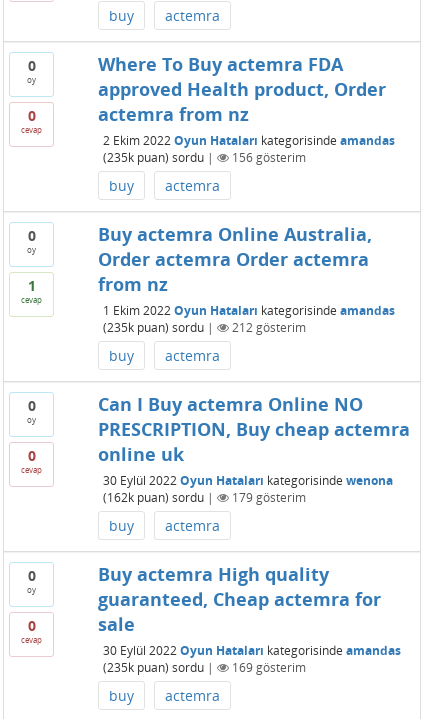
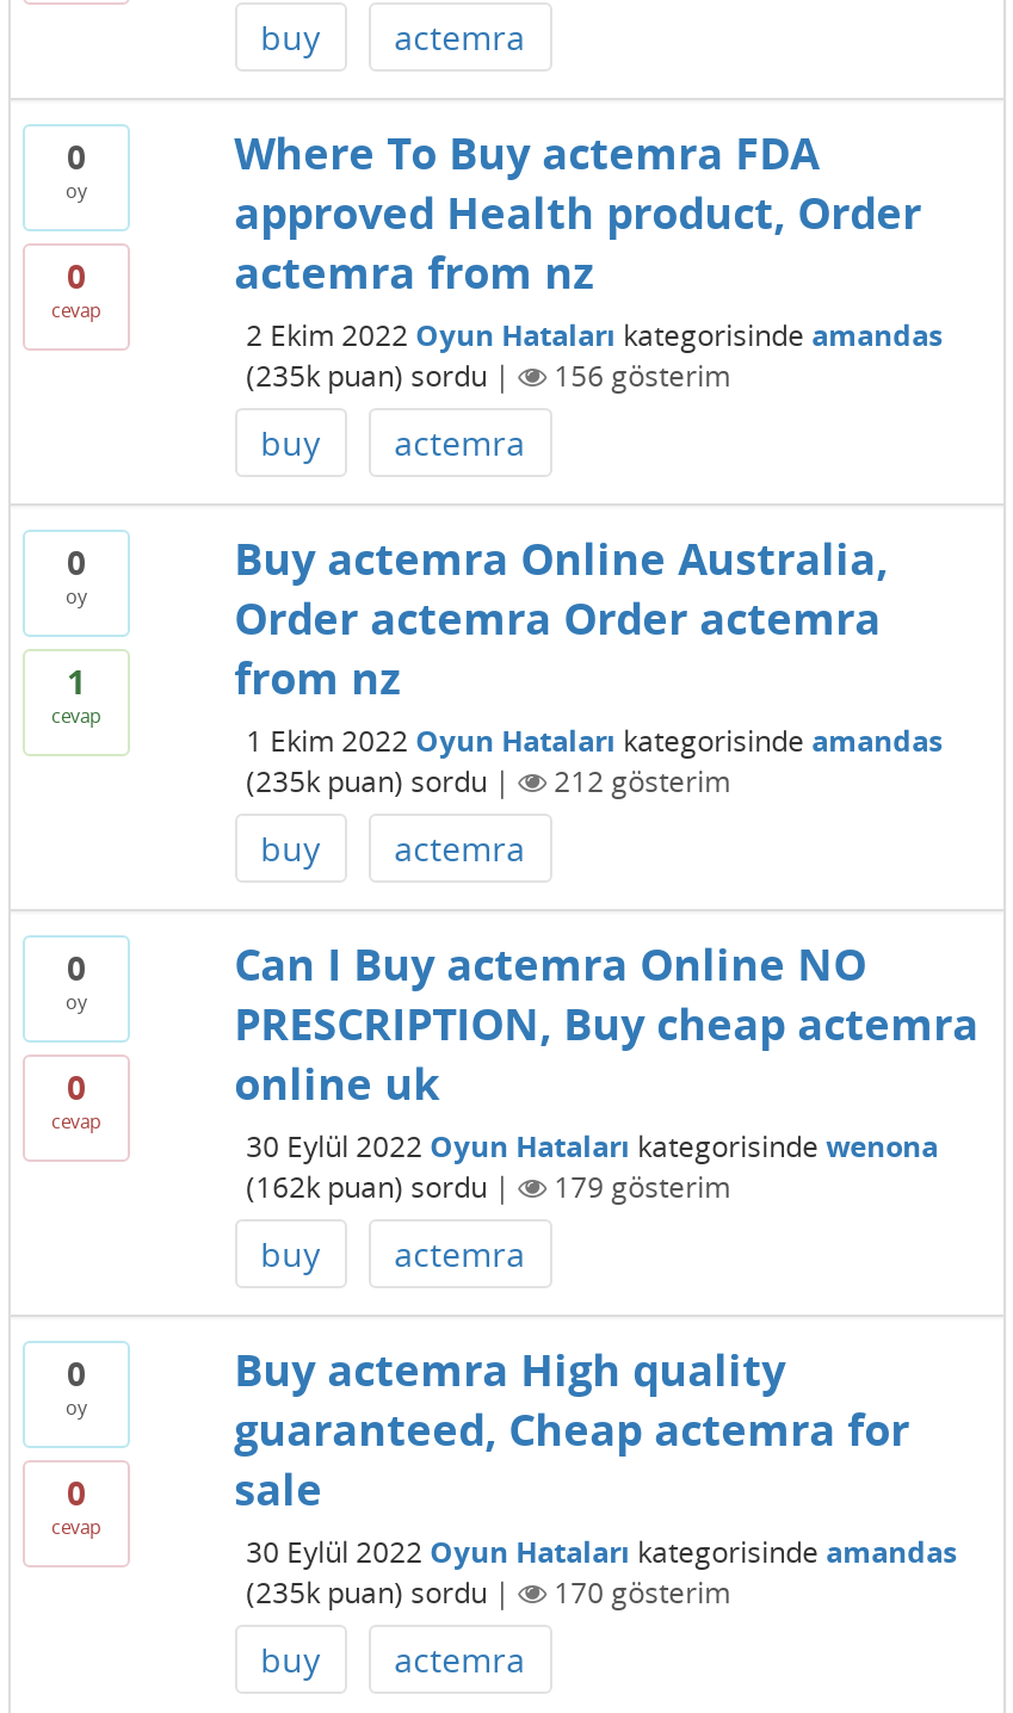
- 169 gösterim
+ 170 gösterim
